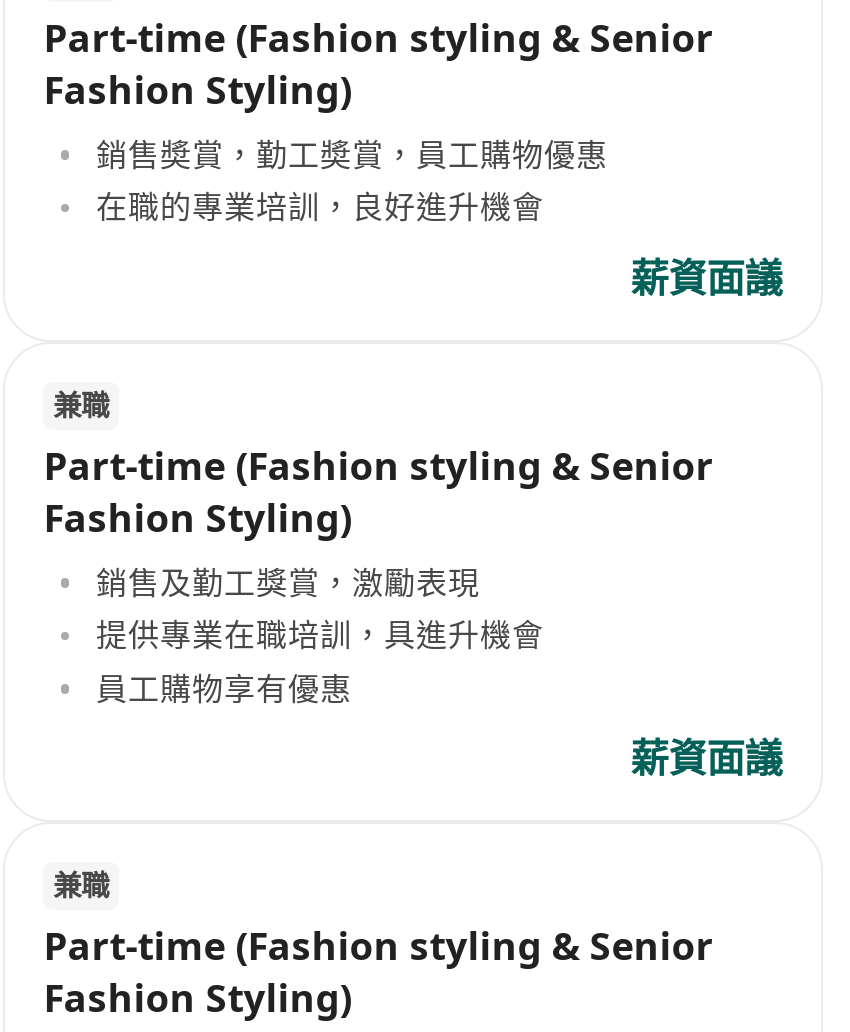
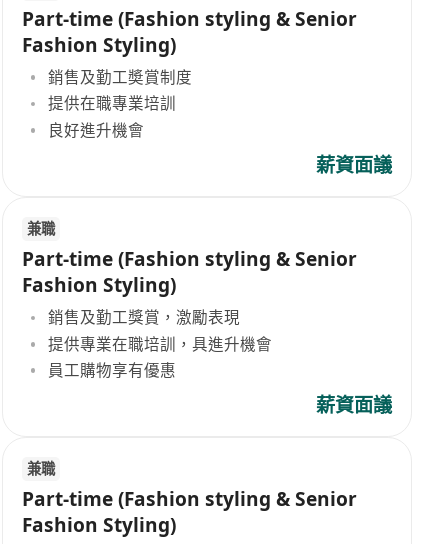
- 銷售奬賞，勤工奬賞，員工購物優惠
- 在職的專業培訓，良好進升機會
+ 銷售及勤工奬賞制度
+ 提供在職專業培訓
+ 良好進升機會
